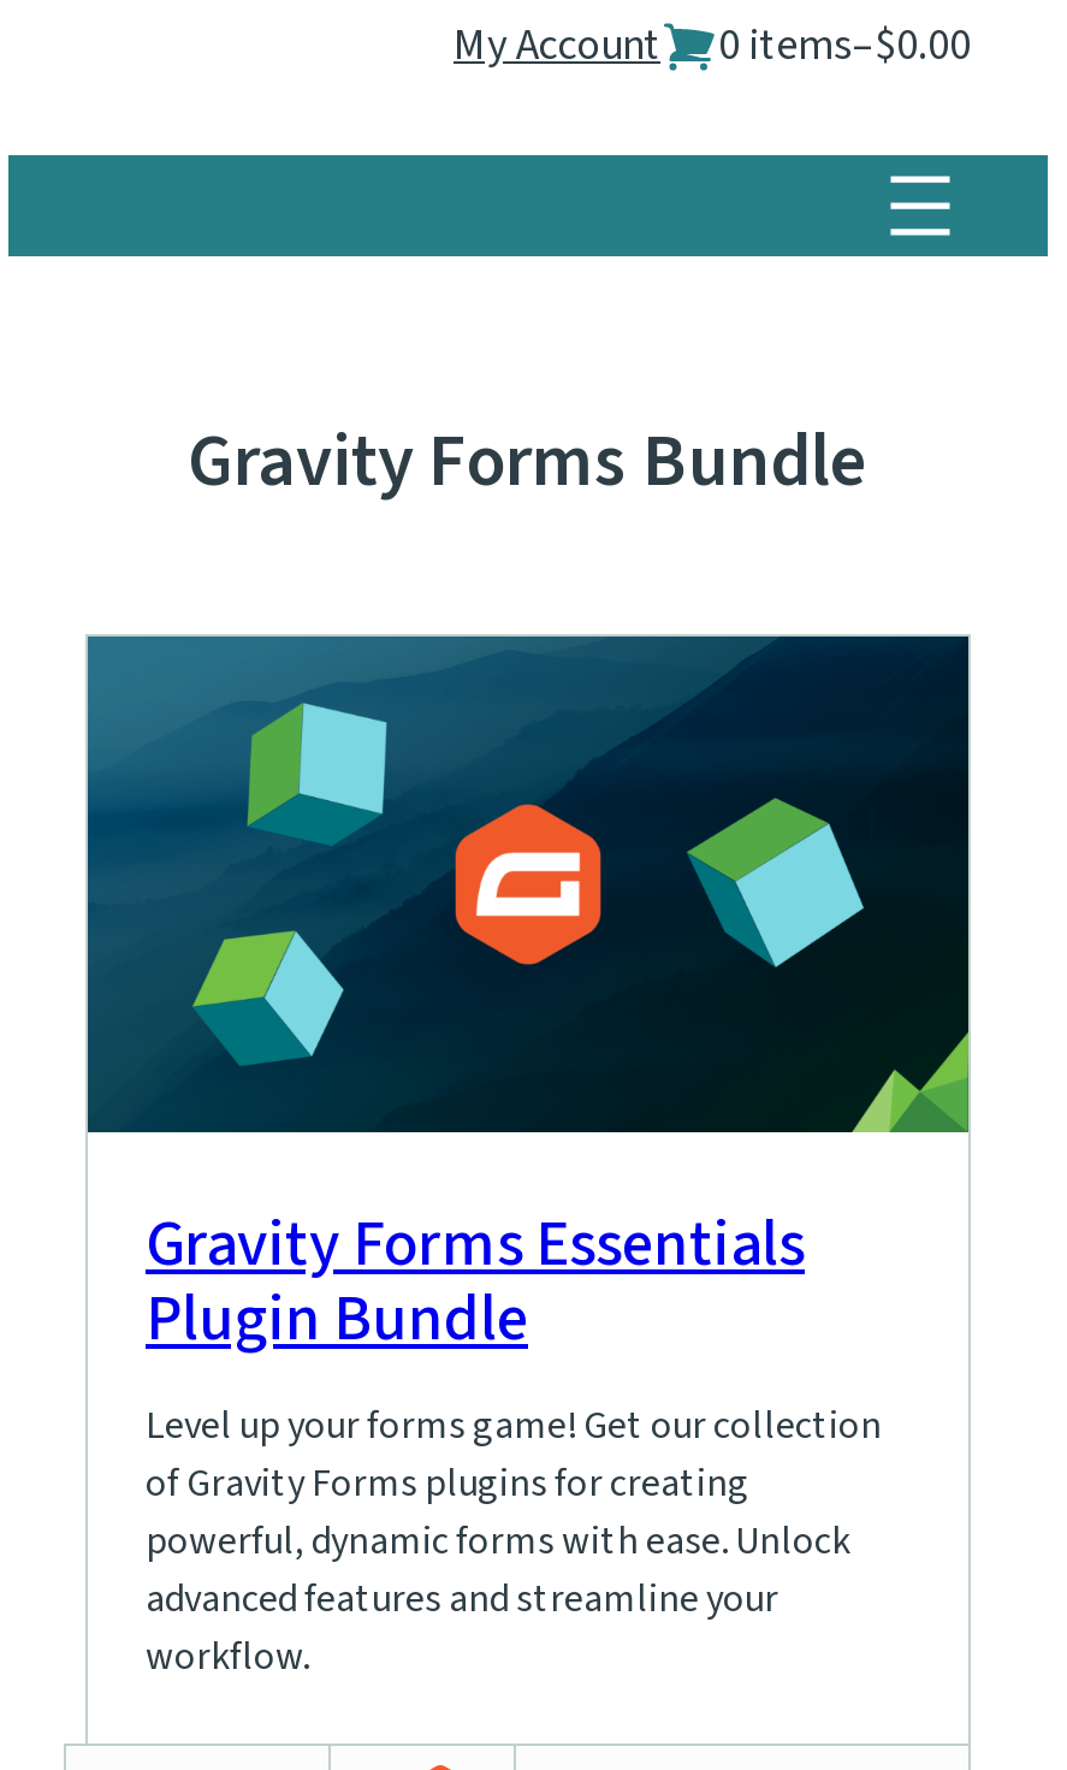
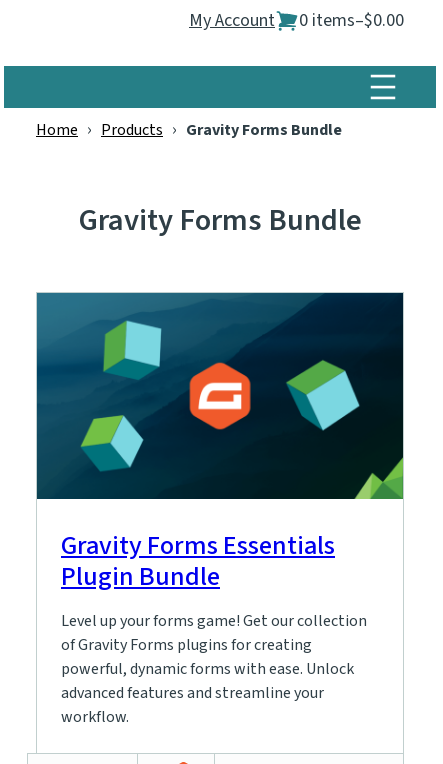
+ Home › Products › Gravity Forms Bundle
